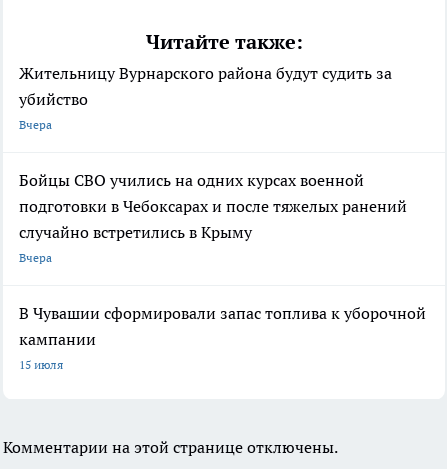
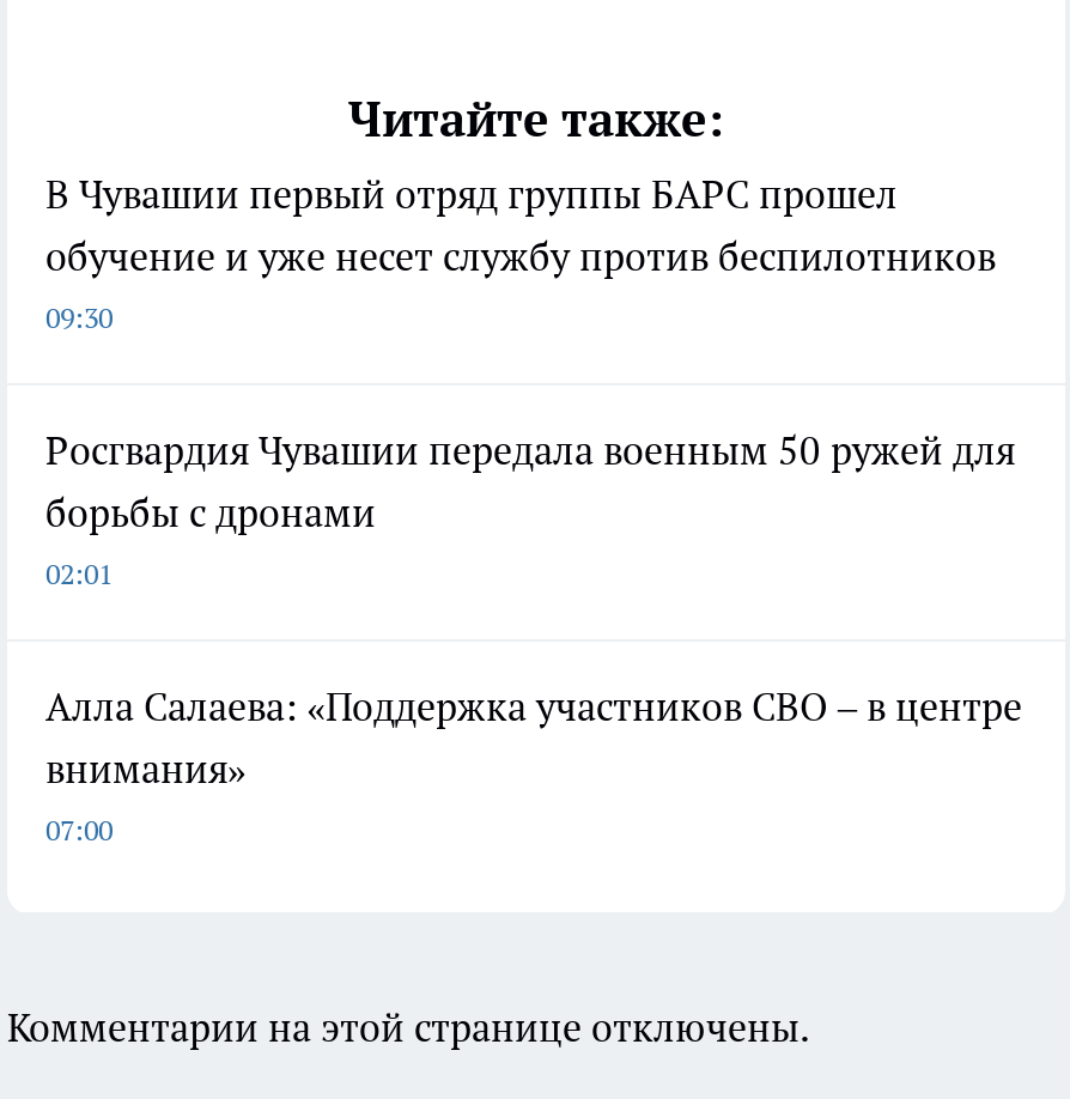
- Жительницу Вурнарского района будут судить за
- убийство
- Вчера
+ В Чувашии первый отряд группы БАРС прошел
+ обучение и уже несет службу против беспилотников
+ 09:30

- Бойцы СВО учились на одних курсах военной
- подготовки в Чебоксарах и после тяжелых ранений
- случайно встретились в Крыму
- Вчера
+ Росгвардия Чувашии передала военным 50 ружей для
+ борьбы с дронами
+ 02:01

- В Чувашии сформировали запас топлива к уборочной
- кампании
- 15 июля
+ Алла Салаева: «Поддержка участников СВО – в центре
+ внимания»
+ 07:00
